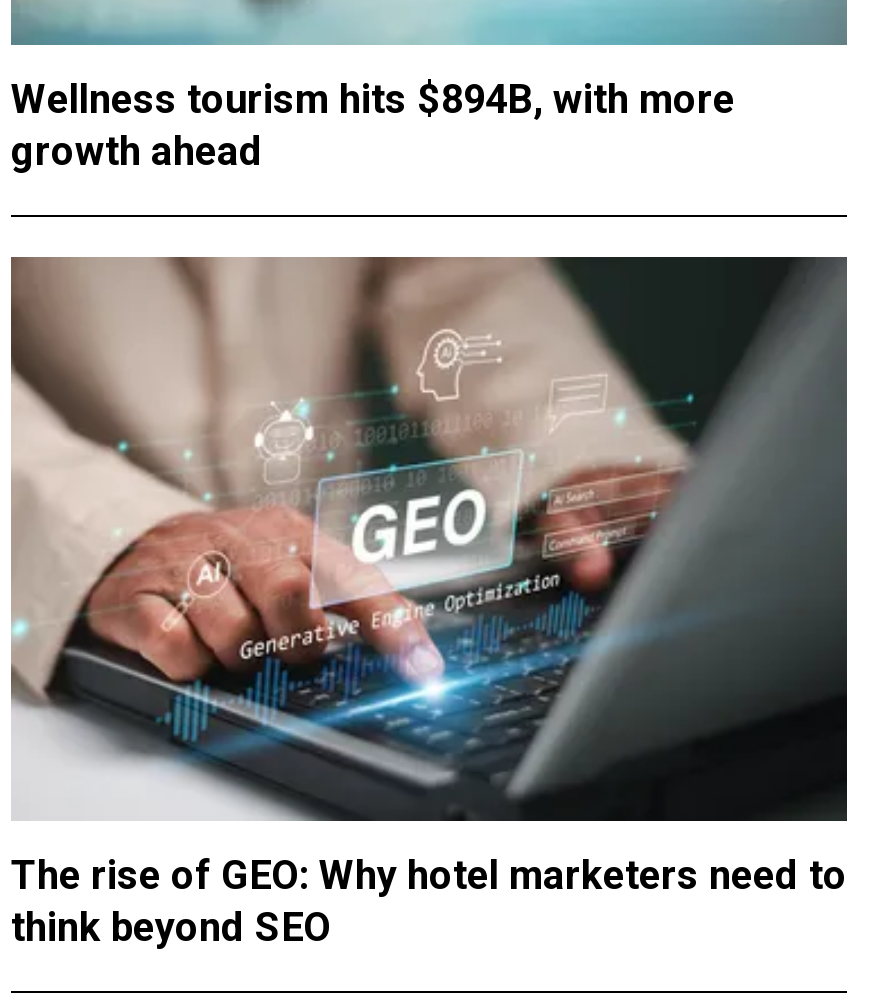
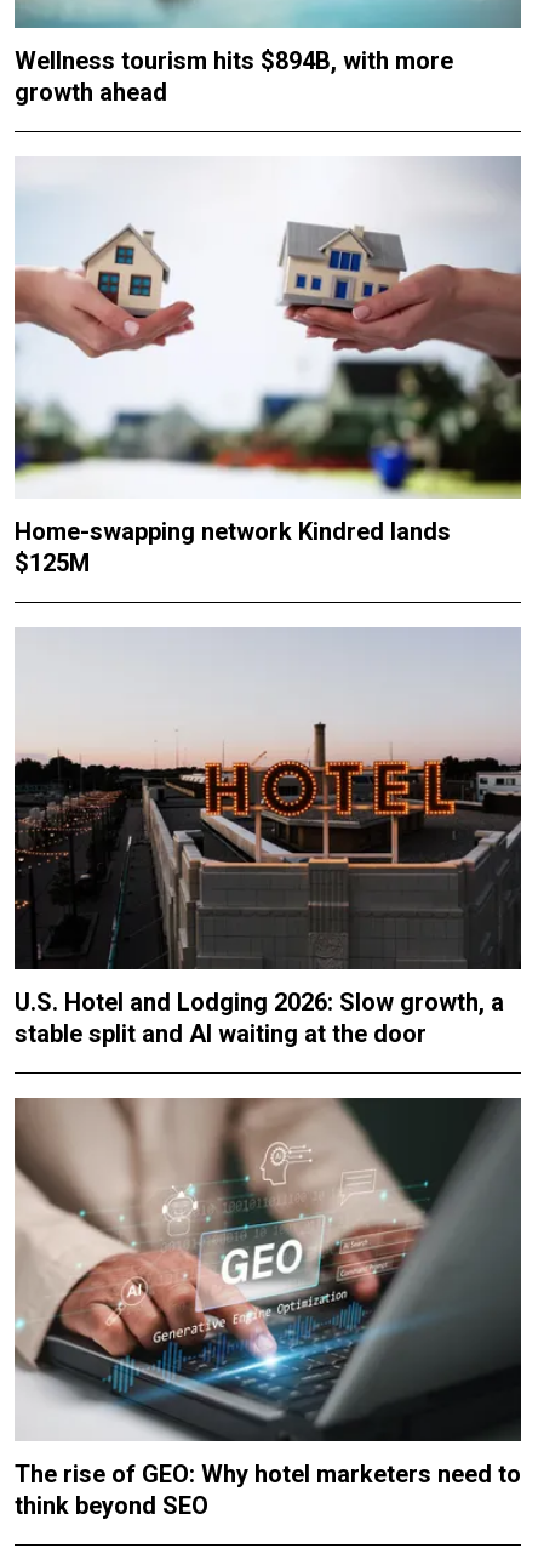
+ [image]
+ U.S. Hotel and Lodging 2026: Slow growth, a
+ stable split and AI waiting at the door

+ [image]
+ Home-swapping network Kindred lands
+ $125M
